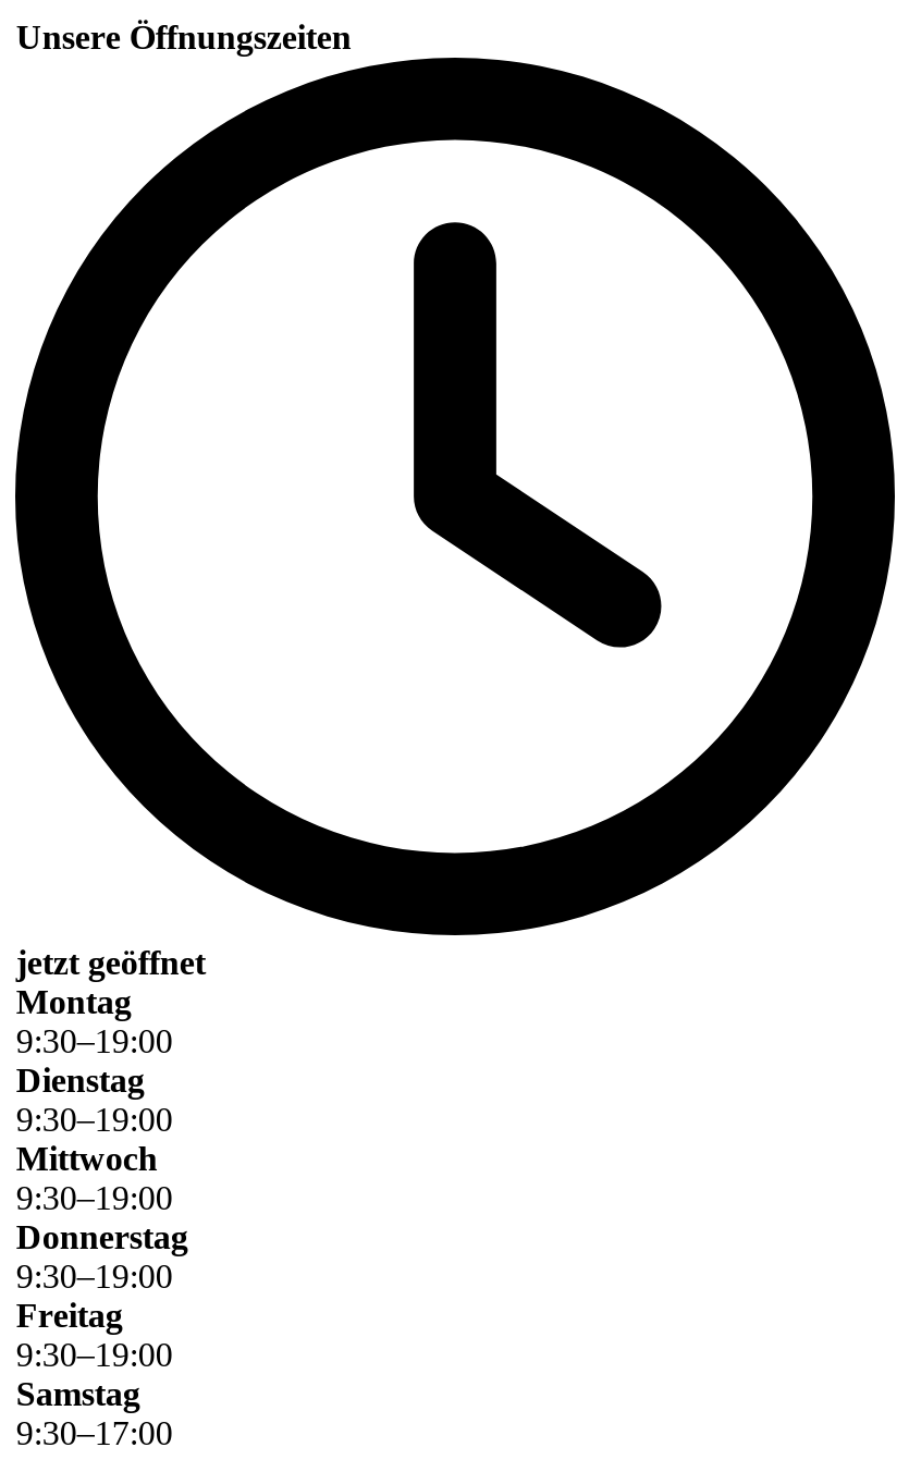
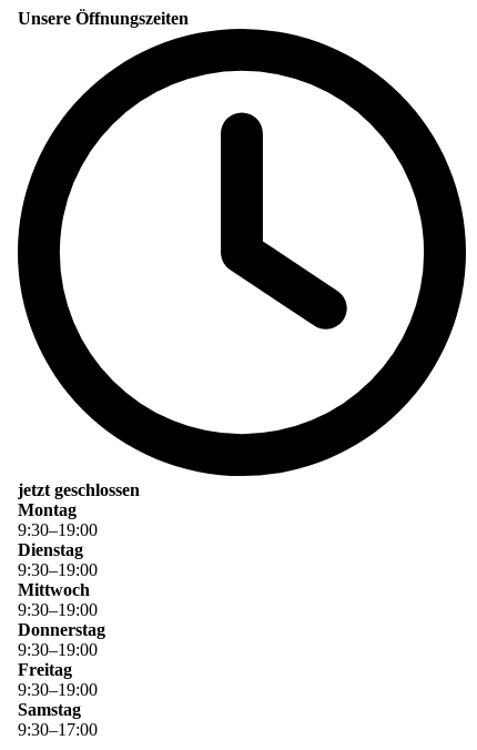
- jetzt geöffnet
+ jetzt geschlossen
